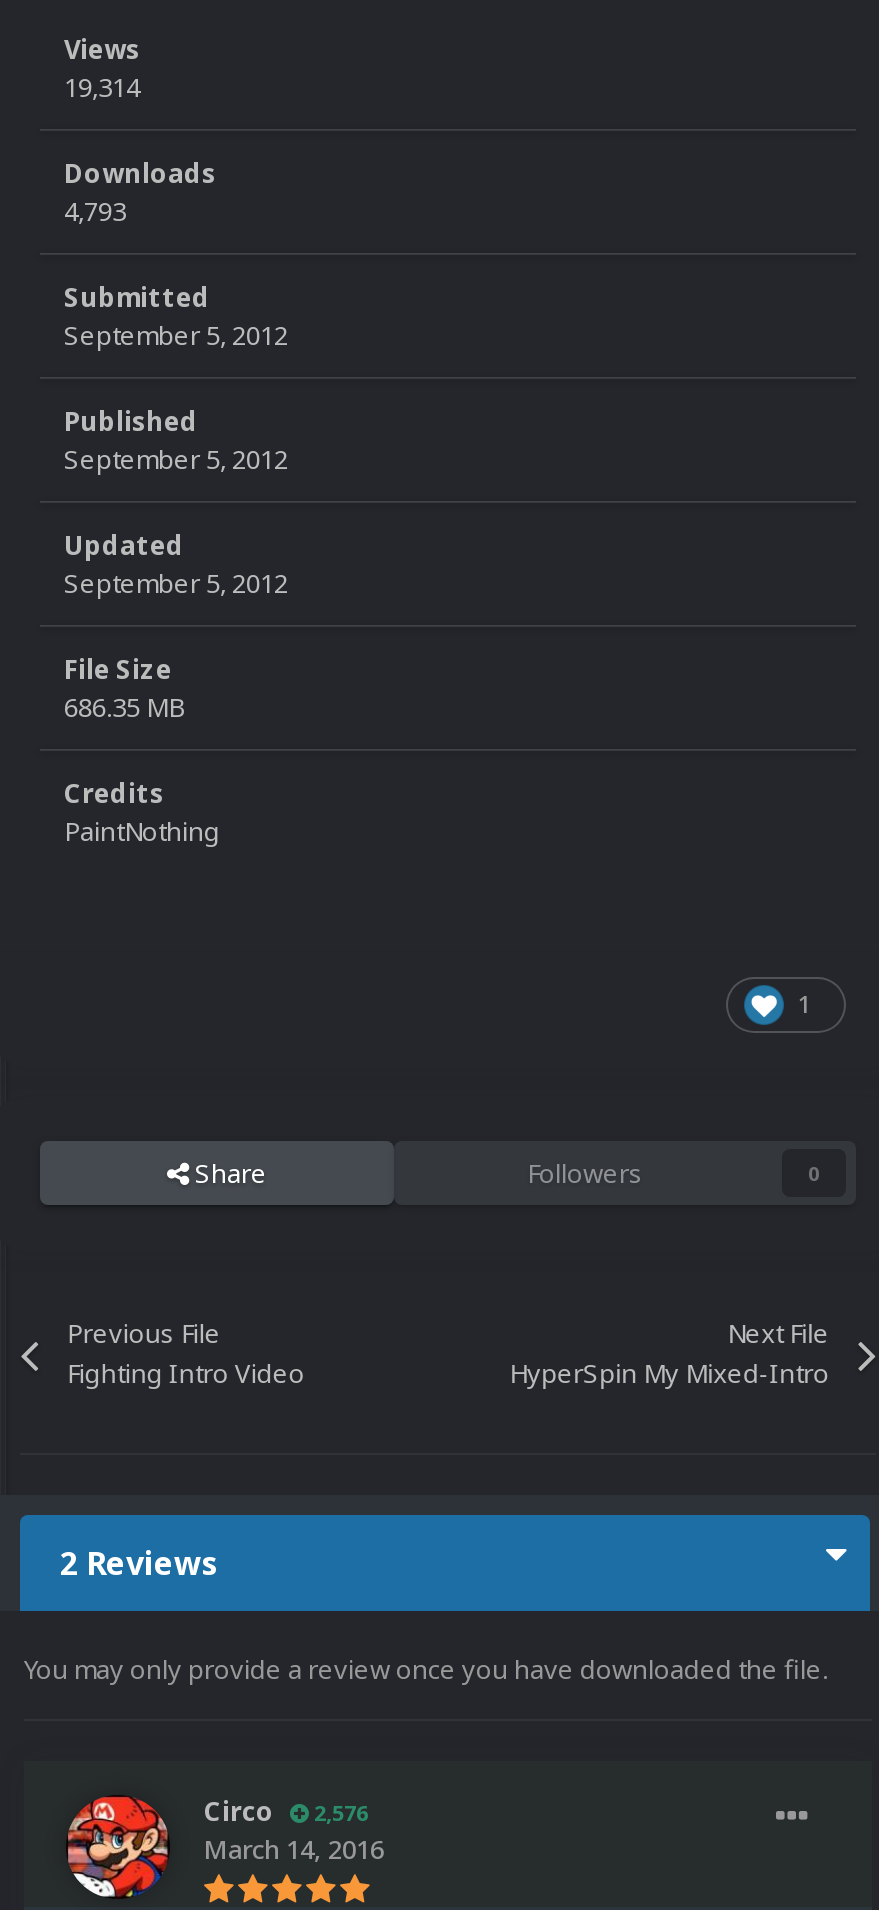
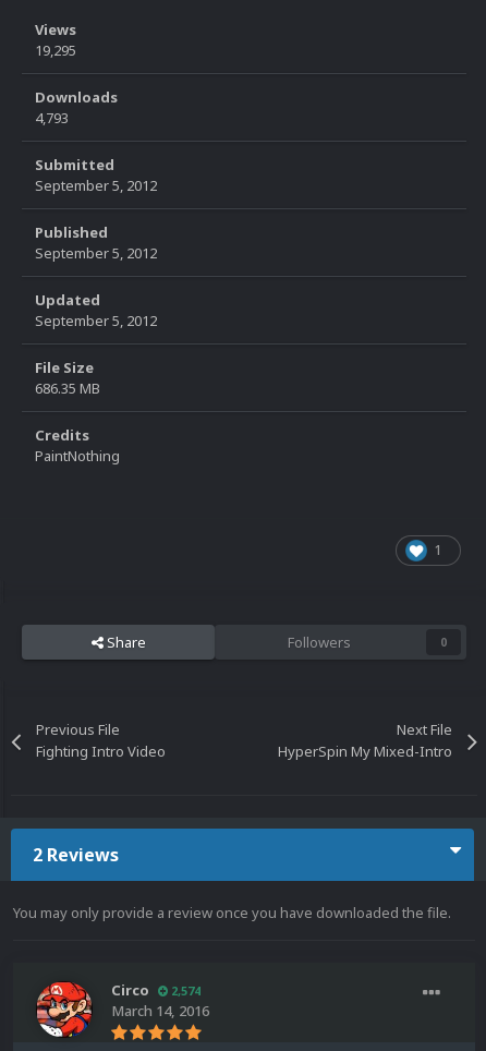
- 19,314
+ 19,295

- Circo 2,576
+ Circo 2,574
